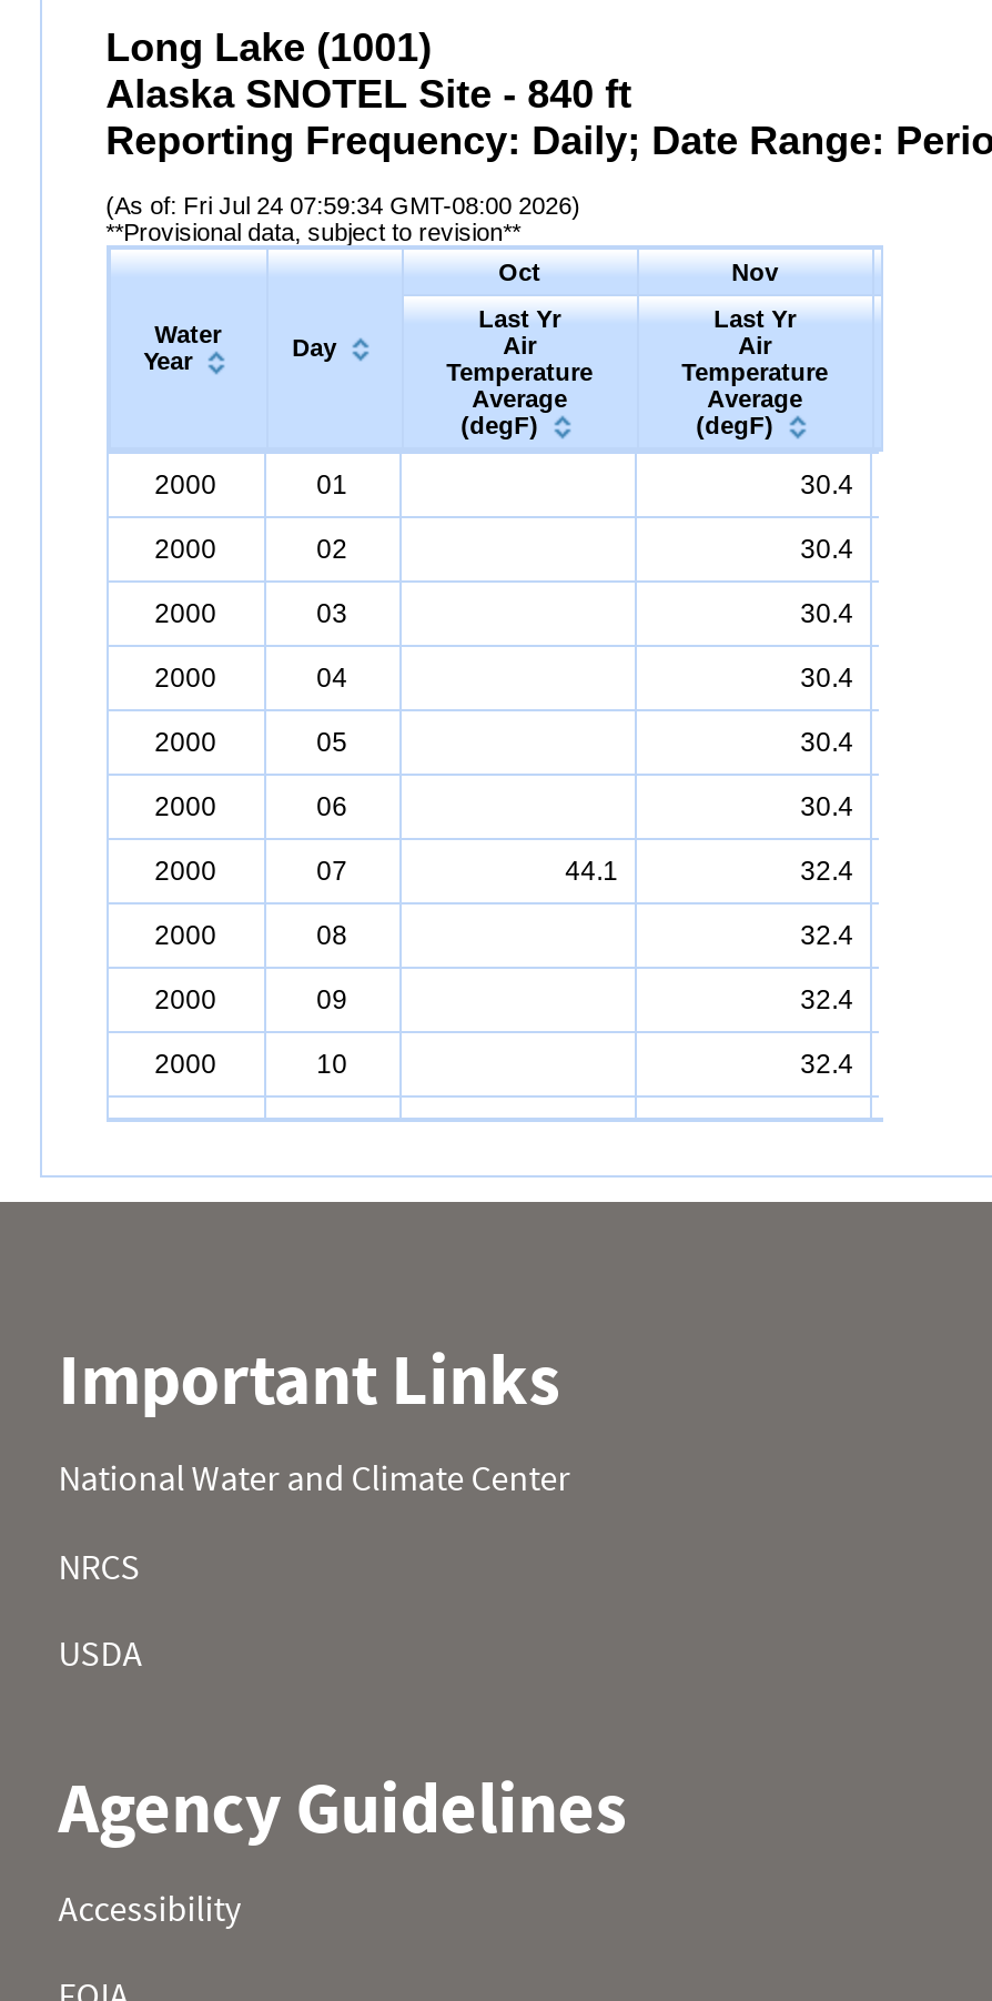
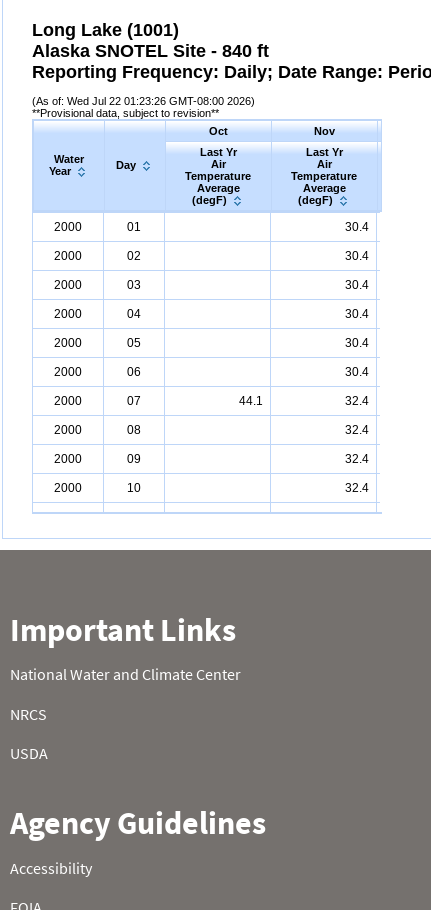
- (As of: Fri Jul 24 07:59:34 GMT-08:00 2026)
+ (As of: Wed Jul 22 01:23:26 GMT-08:00 2026)
